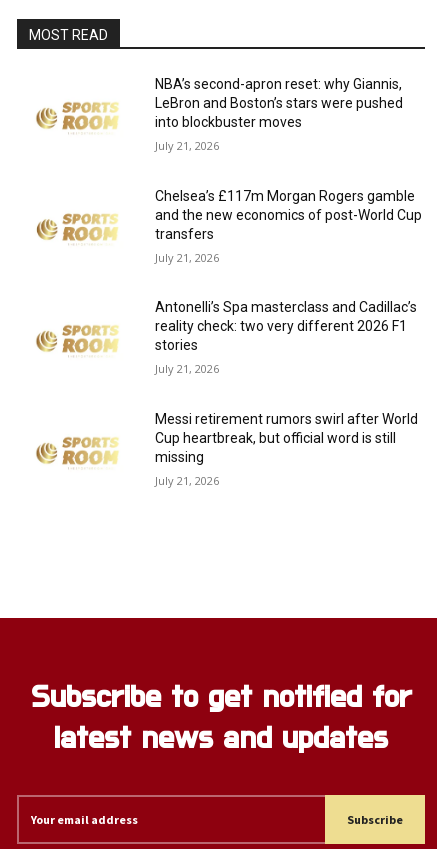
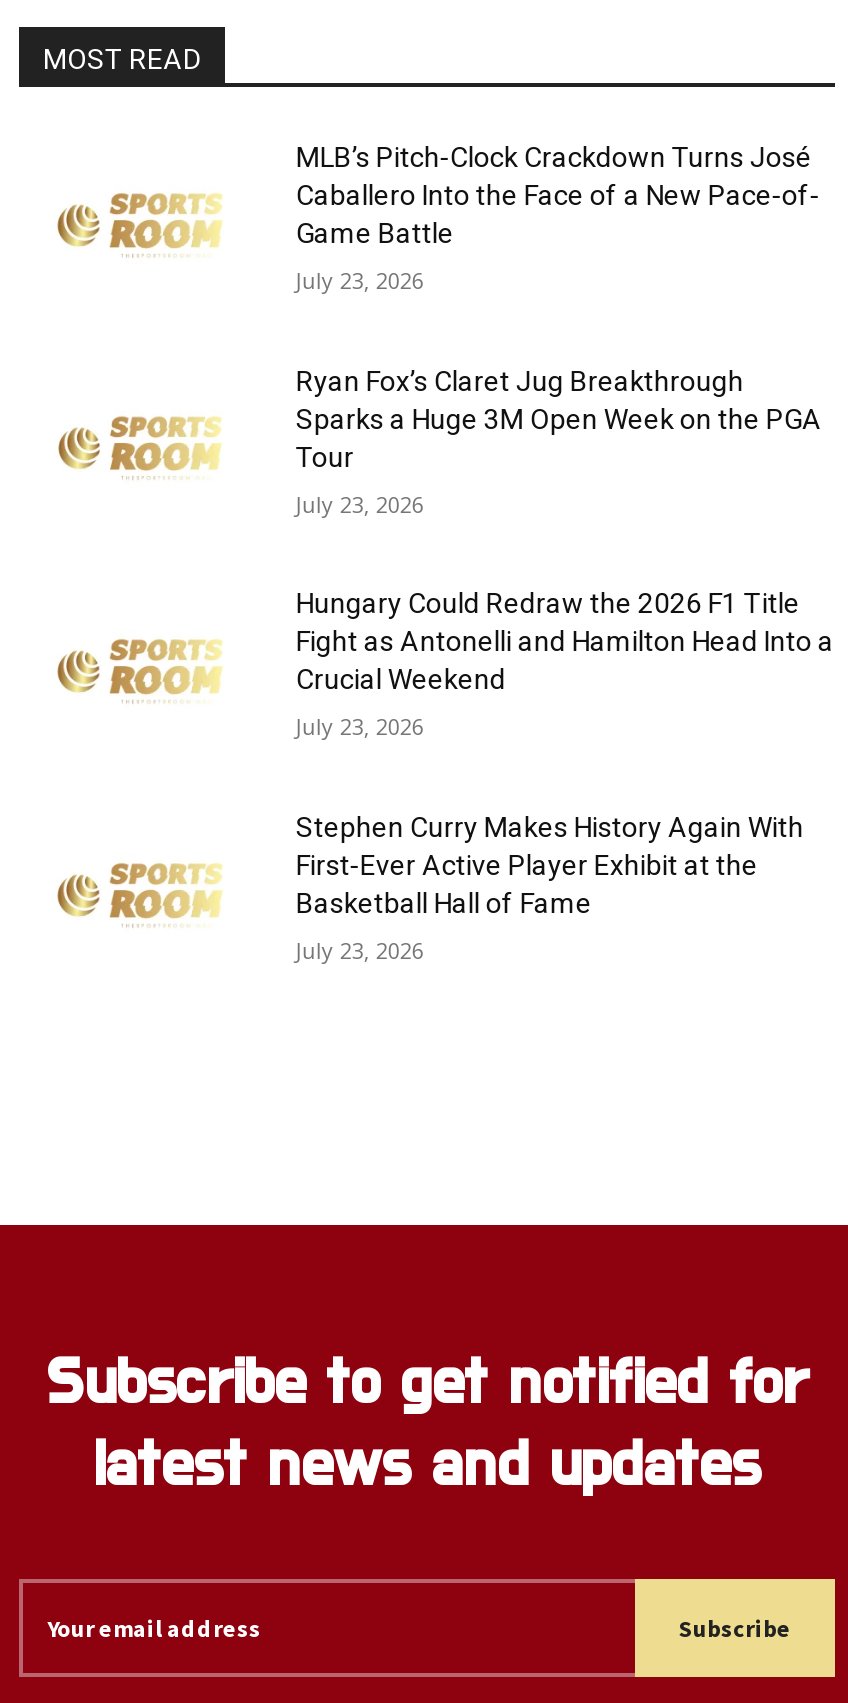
- NBA’s second-apron reset: why Giannis,
- LeBron and Boston’s stars were pushed
- into blockbuster moves
+ MLB’s Pitch-Clock Crackdown Turns José
+ Caballero Into the Face of a New Pace-of-
+ Game Battle

- July 21, 2026
+ July 23, 2026

- Chelsea’s £117m Morgan Rogers gamble
- and the new economics of post-World Cup
- transfers
+ Ryan Fox’s Claret Jug Breakthrough
+ Sparks a Huge 3M Open Week on the PGA
+ Tour

- July 21, 2026
+ July 23, 2026

- Antonelli’s Spa masterclass and Cadillac’s
- reality check: two very different 2026 F1
- stories
+ Hungary Could Redraw the 2026 F1 Title
+ Fight as Antonelli and Hamilton Head Into a
+ Crucial Weekend

- July 21, 2026
+ July 23, 2026

- Messi retirement rumors swirl after World
- Cup heartbreak, but official word is still
- missing
+ Stephen Curry Makes History Again With
+ First-Ever Active Player Exhibit at the
+ Basketball Hall of Fame

- July 21, 2026
+ July 23, 2026
